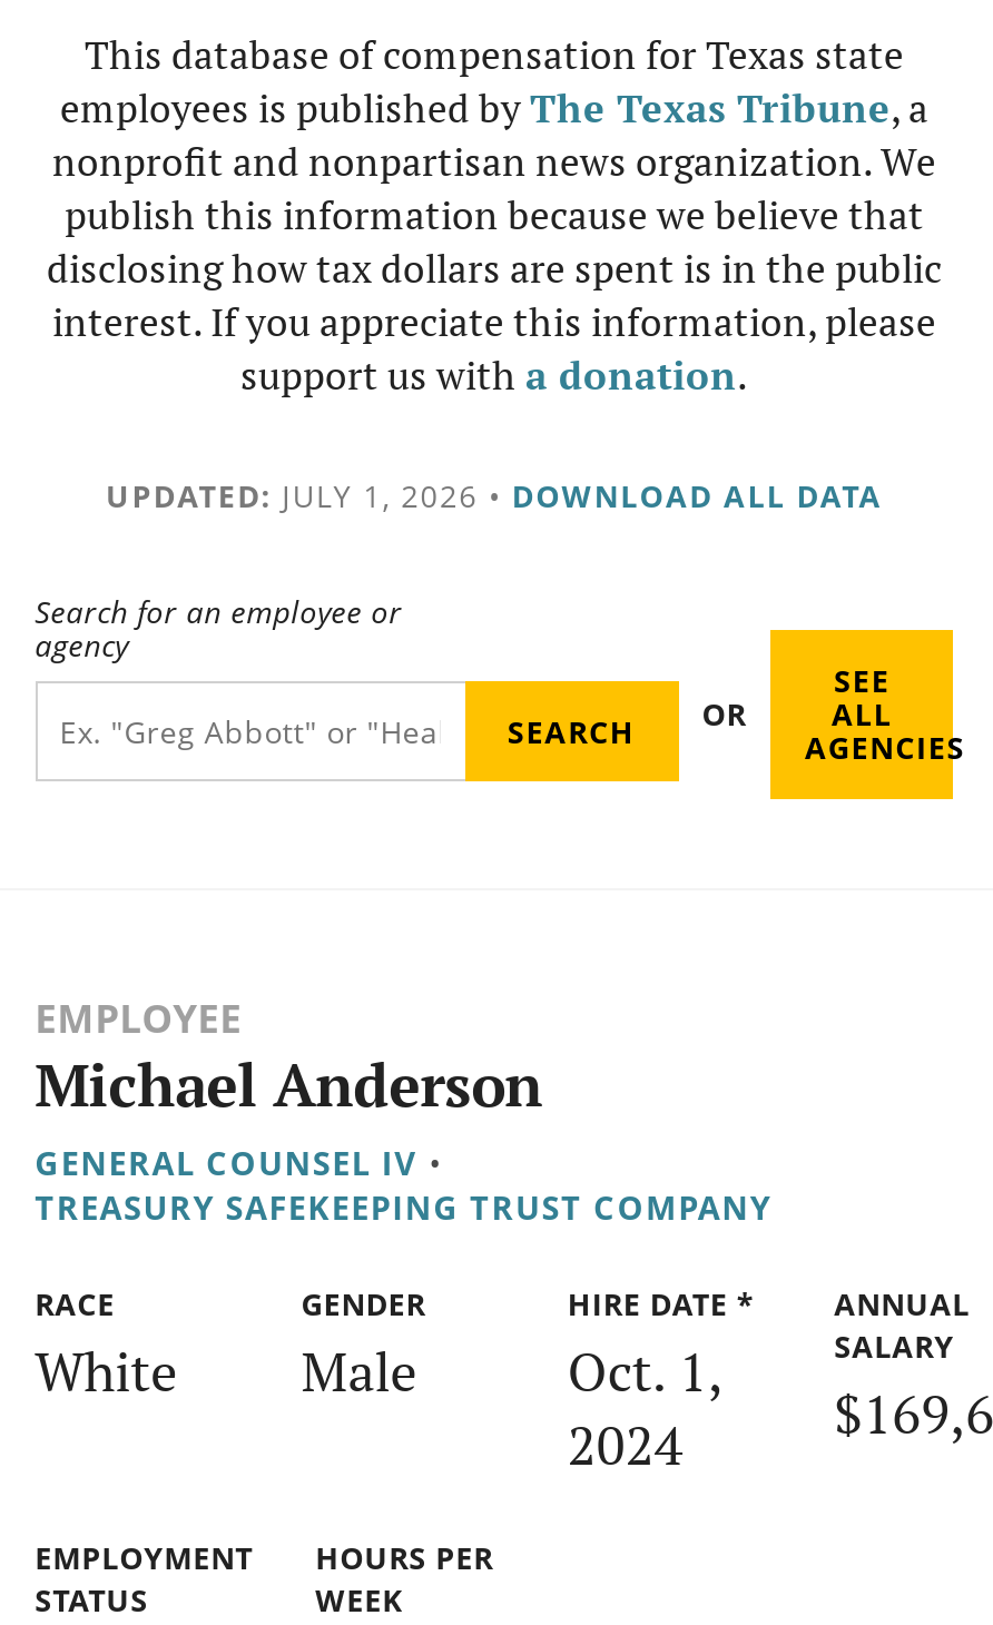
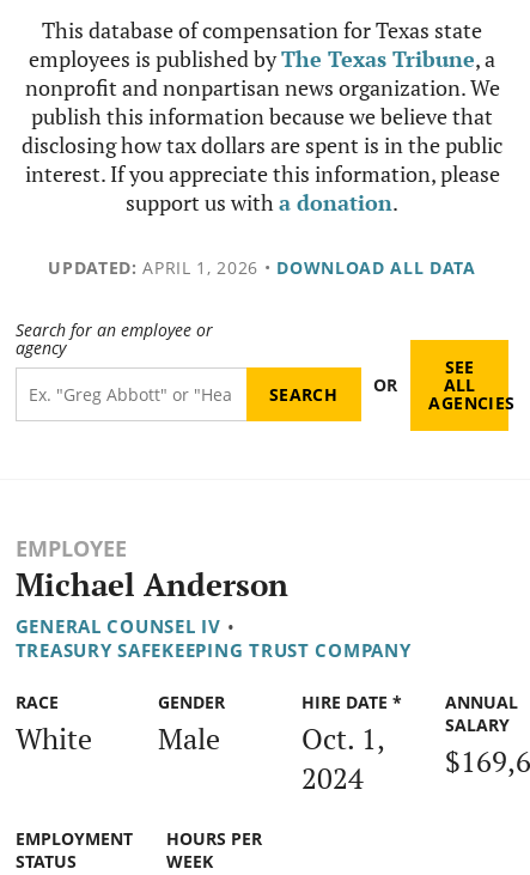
- UPDATED: JULY 1, 2026 • DOWNLOAD ALL DATA
+ UPDATED: APRIL 1, 2026 • DOWNLOAD ALL DATA
